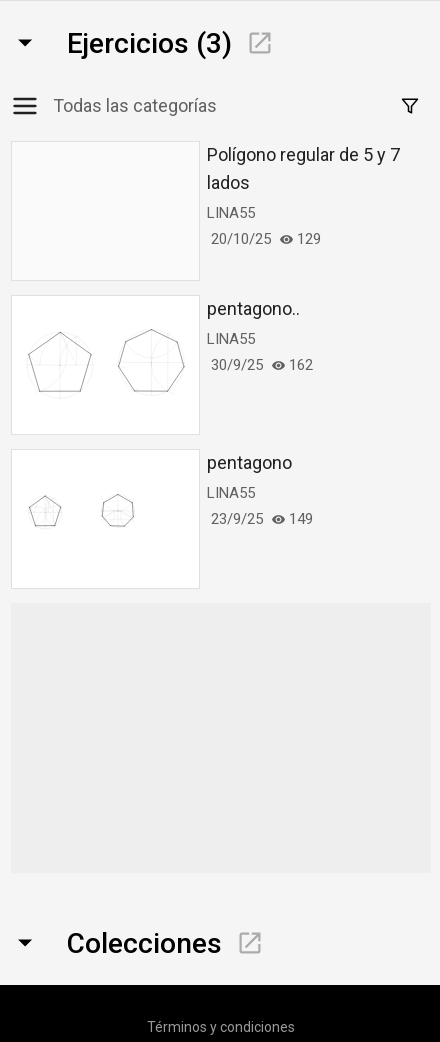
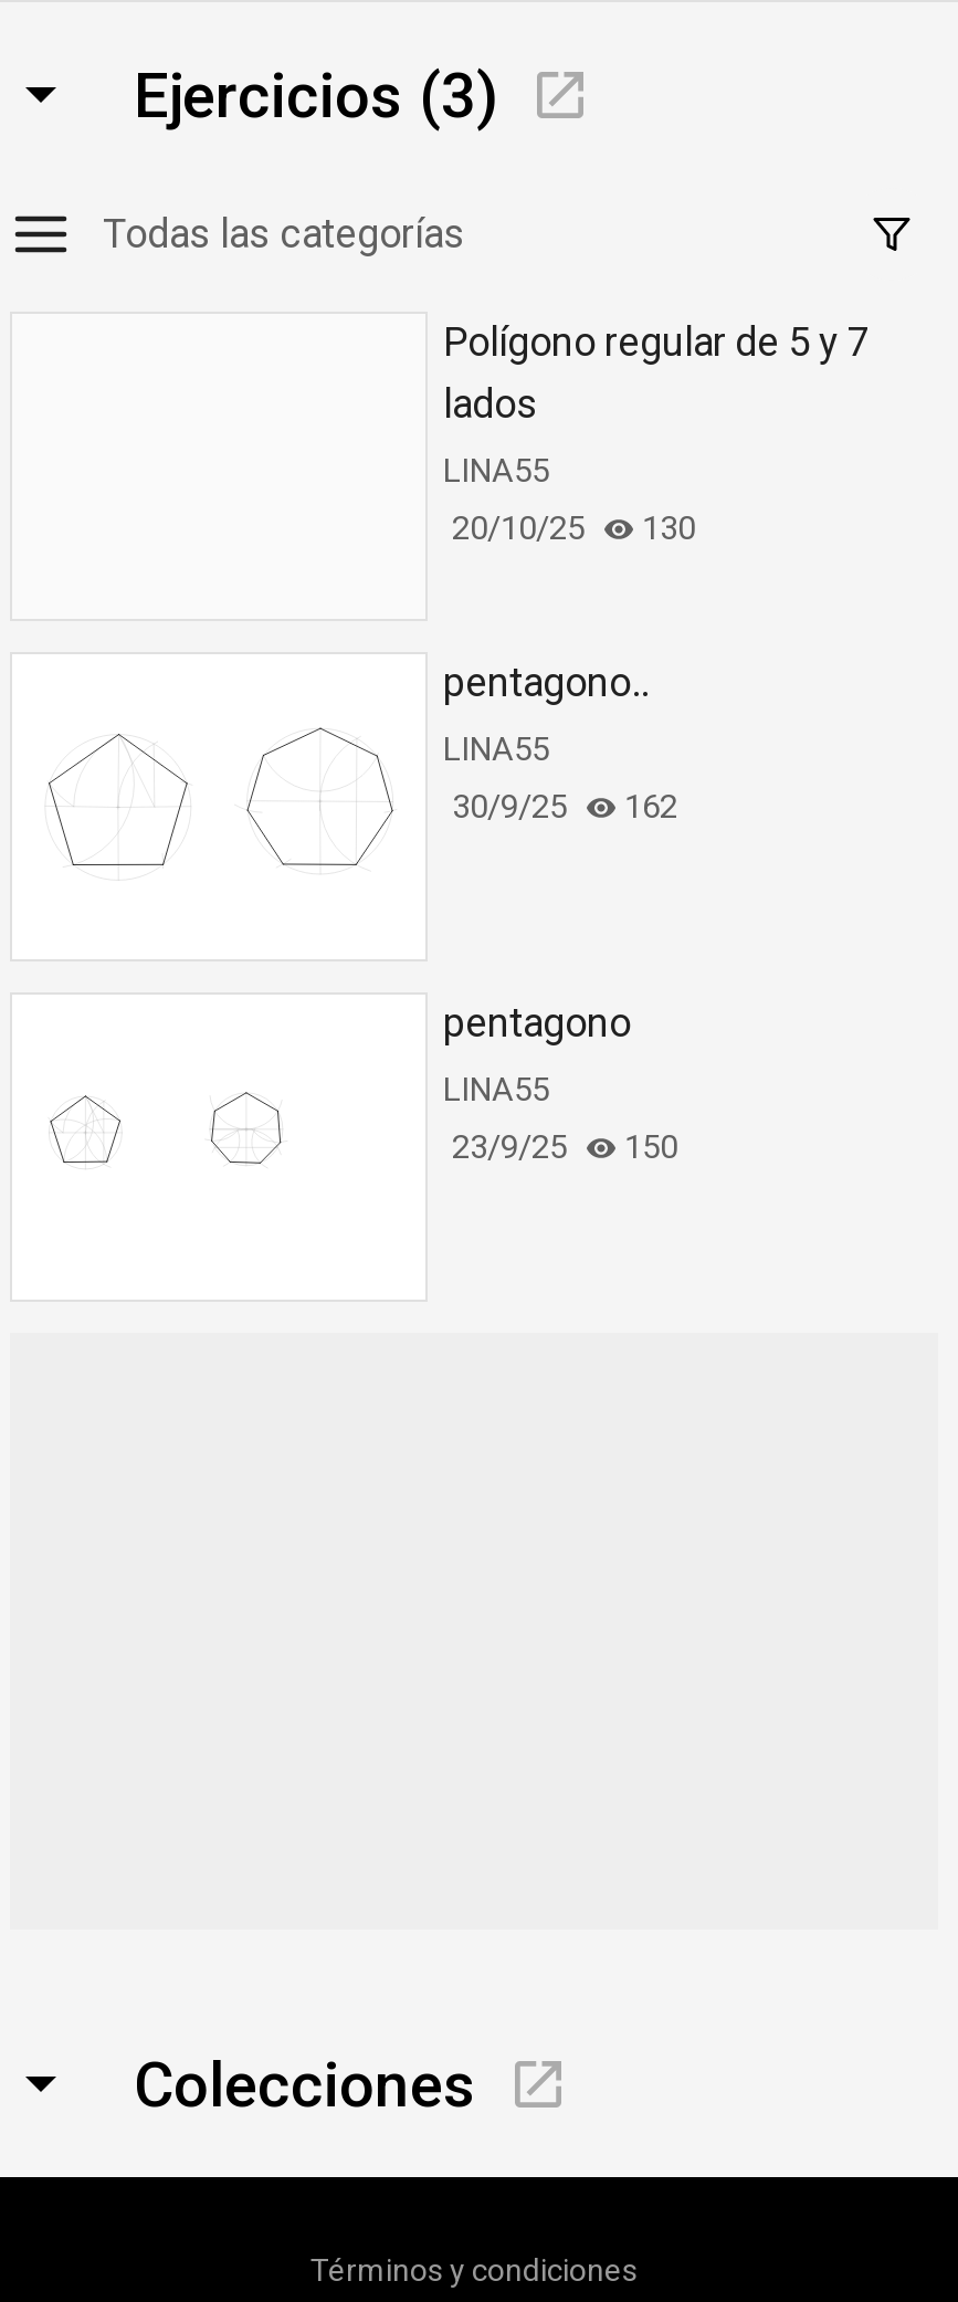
- 20/10/25 129
+ 20/10/25 130

- 23/9/25 149
+ 23/9/25 150
